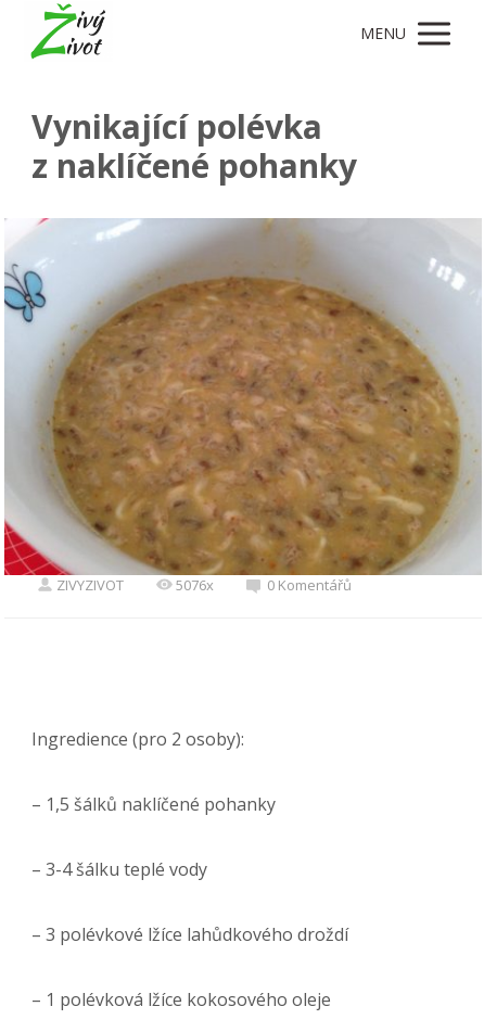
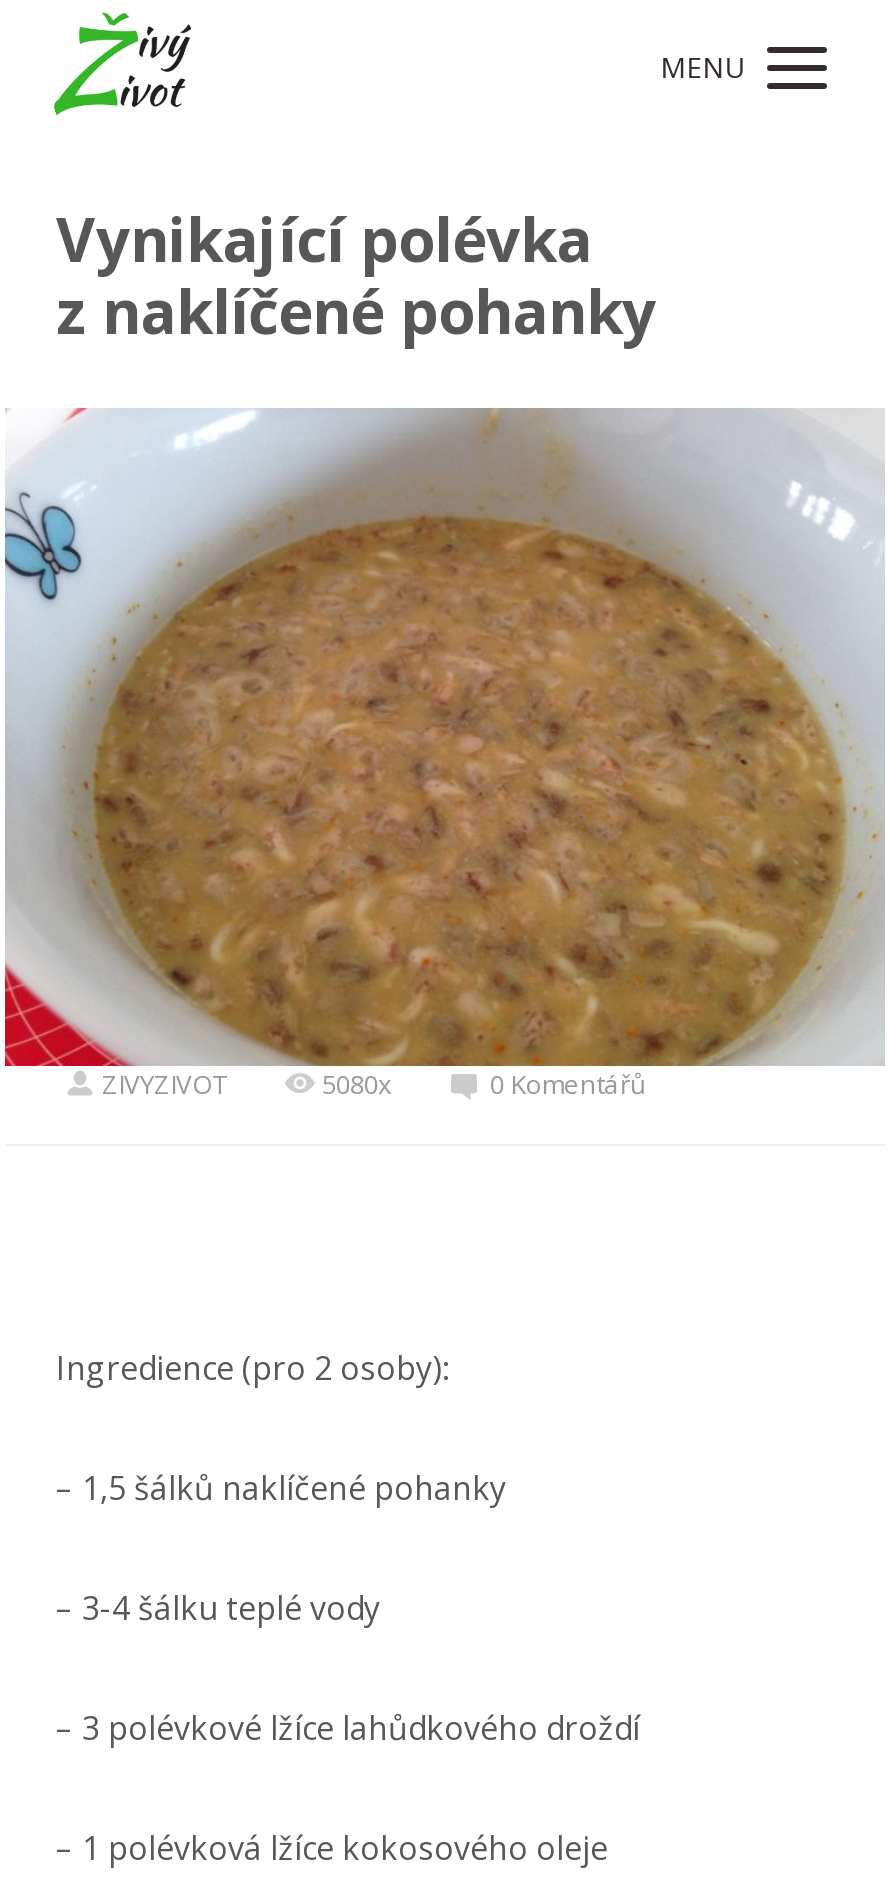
- 5076x
+ 5080x
